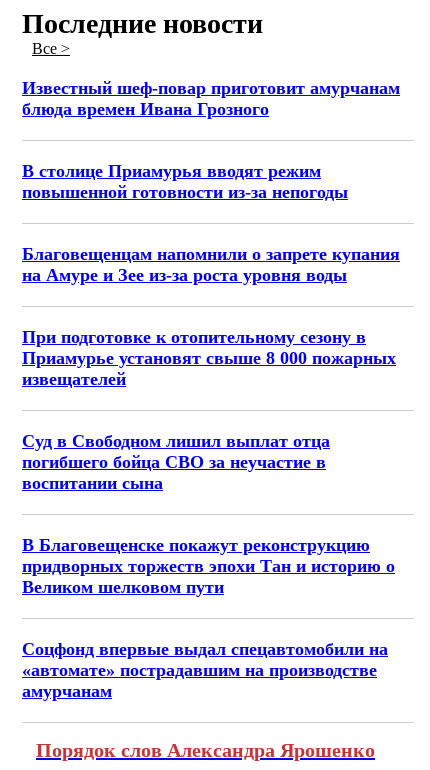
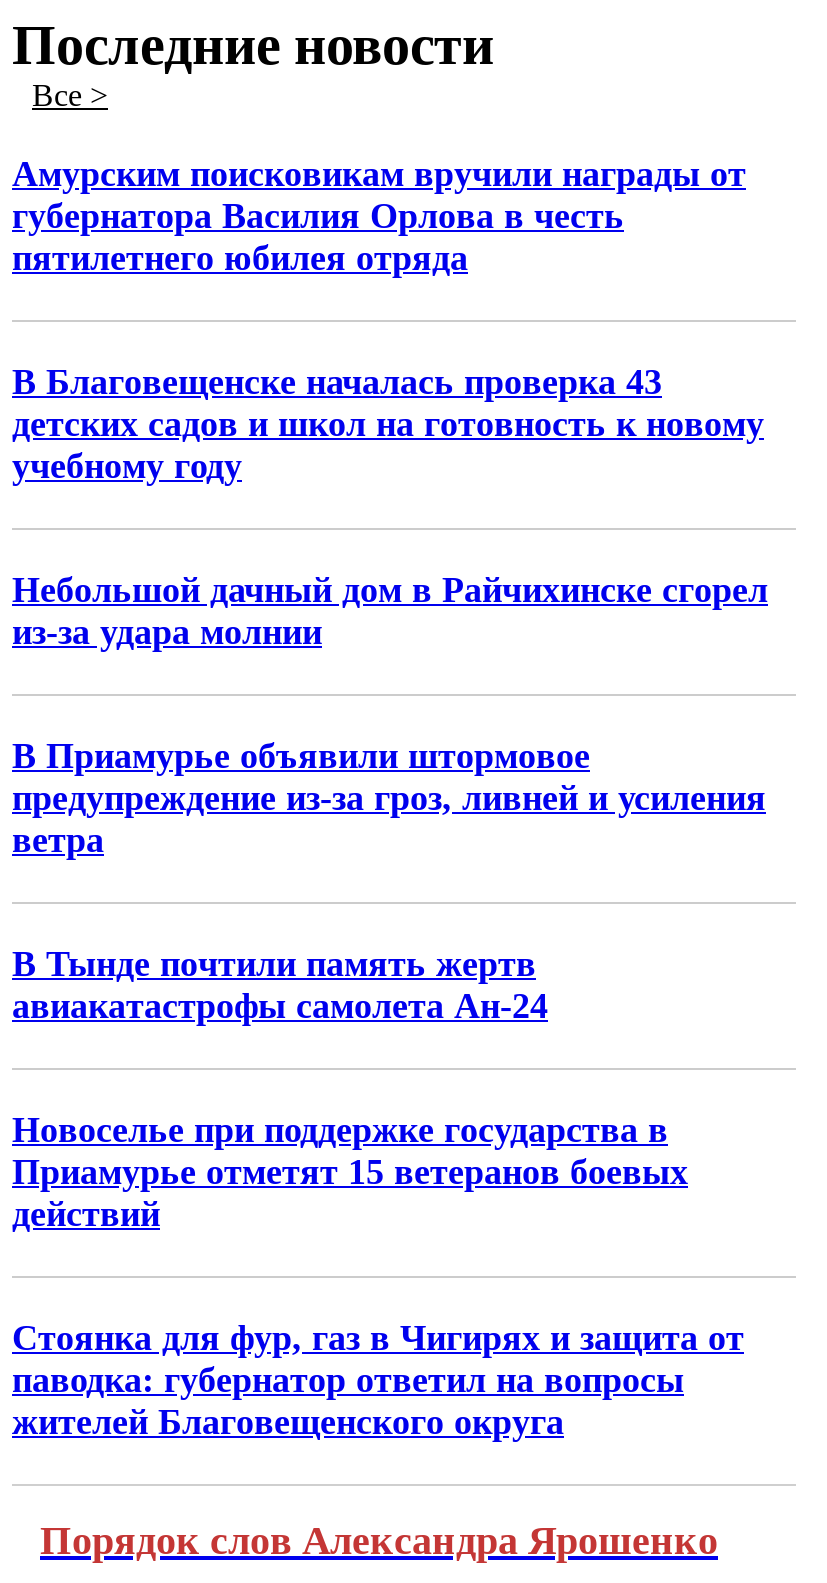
- Известный шеф-повар приготовит амурчанам
- блюда времен Ивана Грозного
+ Амурским поисковикам вручили награды от
+ губернатора Василия Орлова в честь
+ пятилетнего юбилея отряда

- В столице Приамурья вводят режим
- повышенной готовности из-за непогоды
+ В Благовещенске началась проверка 43
+ детских садов и школ на готовность к новому
+ учебному году

- Благовещенцам напомнили о запрете купания
- на Амуре и Зее из-за роста уровня воды
+ Небольшой дачный дом в Райчихинске сгорел
+ из-за удара молнии

- При подготовке к отопительному сезону в
- Приамурье установят свыше 8 000 пожарных
- извещателей
+ В Приамурье объявили штормовое
+ предупреждение из-за гроз, ливней и усиления
+ ветра

- Суд в Свободном лишил выплат отца
- погибшего бойца СВО за неучастие в
- воспитании сына
+ В Тынде почтили память жертв
+ авиакатастрофы самолета Ан-24

- В Благовещенске покажут реконструкцию
- придворных торжеств эпохи Тан и историю о
- Великом шелковом пути
+ Новоселье при поддержке государства в
+ Приамурье отметят 15 ветеранов боевых
+ действий

- Соцфонд впервые выдал спецавтомобили на
- «автомате» пострадавшим на производстве
- амурчанам
+ Стоянка для фур, газ в Чигирях и защита от
+ паводка: губернатор ответил на вопросы
+ жителей Благовещенского округа
